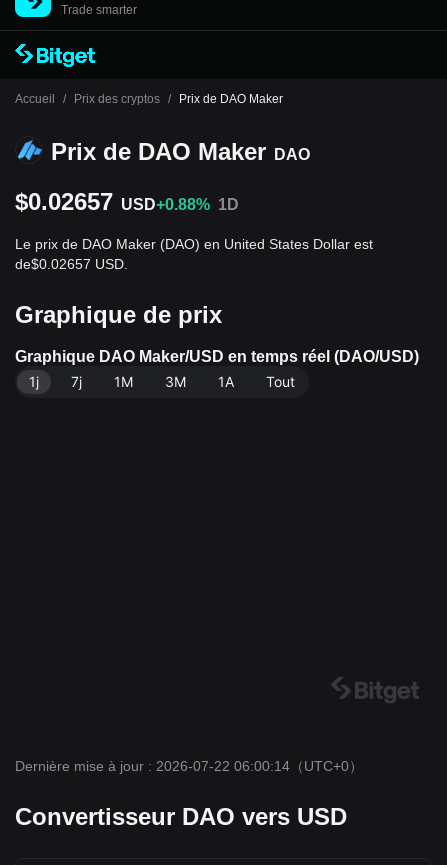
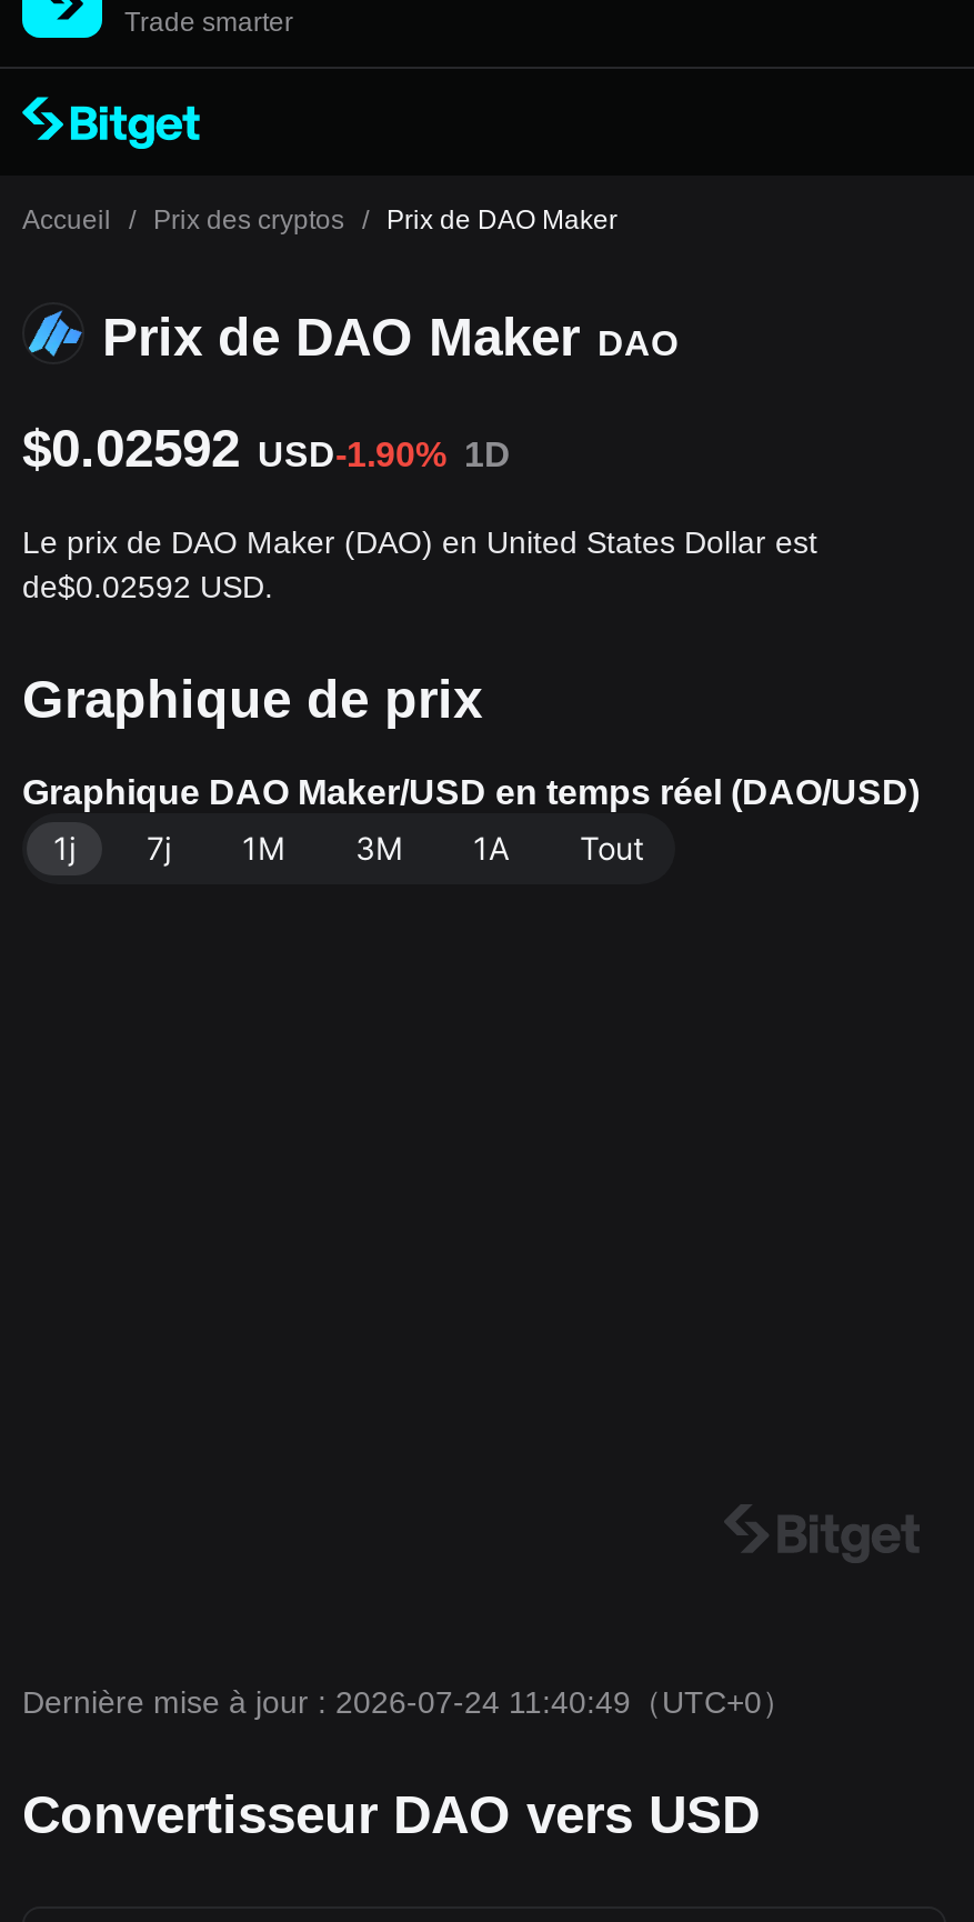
- $0.02657 USD+0.88% 1D
+ $0.02592 USD-1.90% 1D

- de$0.02657 USD.
+ de$0.02592 USD.

- Dernière mise à jour : 2026-07-22 06:00:14（UTC+0）
+ Dernière mise à jour : 2026-07-24 11:40:49（UTC+0）
